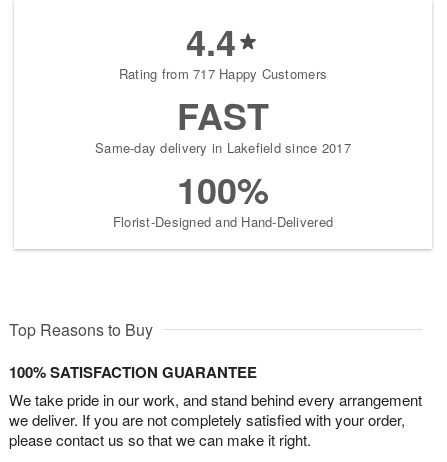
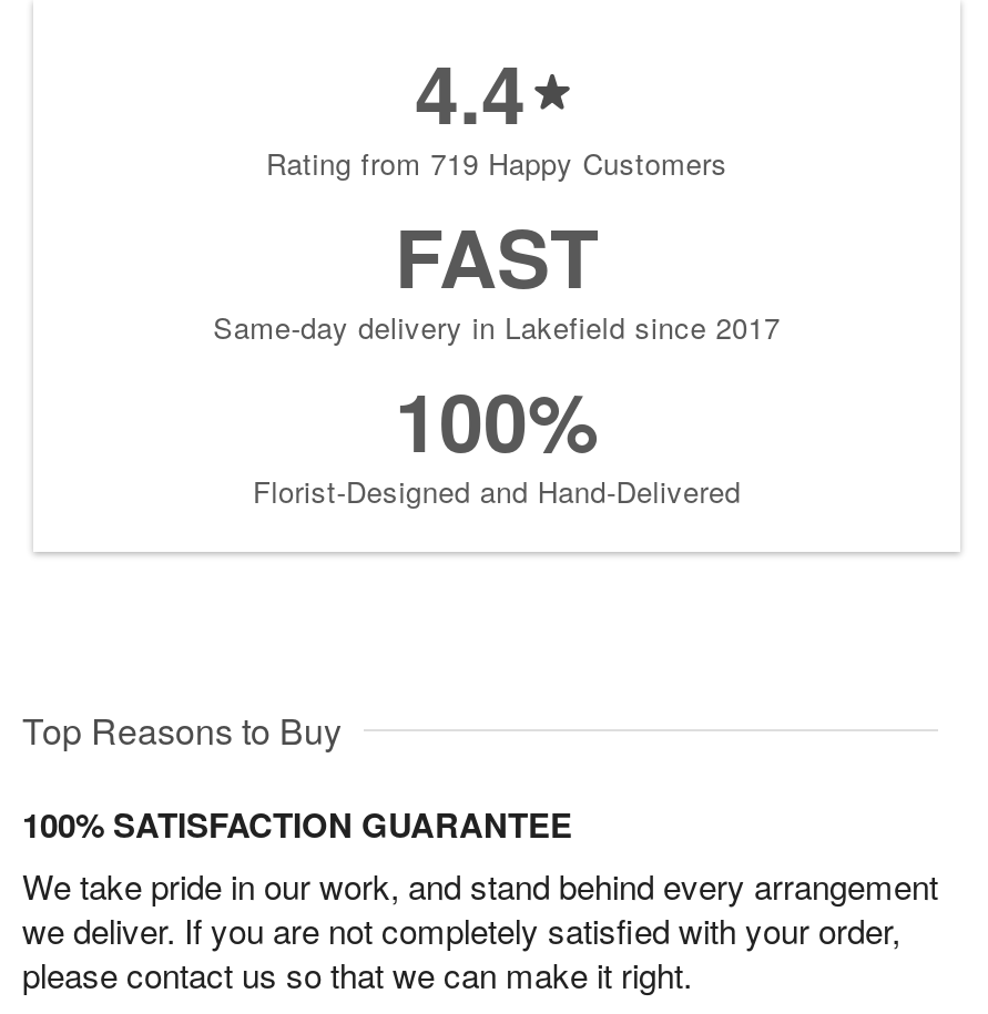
- Rating from 717 Happy Customers
+ Rating from 719 Happy Customers
